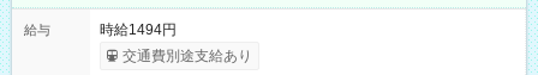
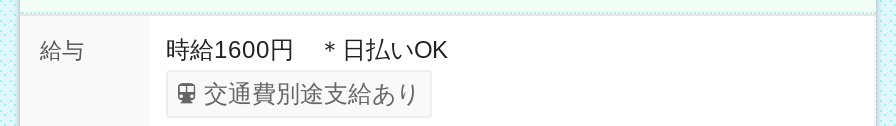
- 時給1494円
+ 時給1600円 ＊日払いOK
